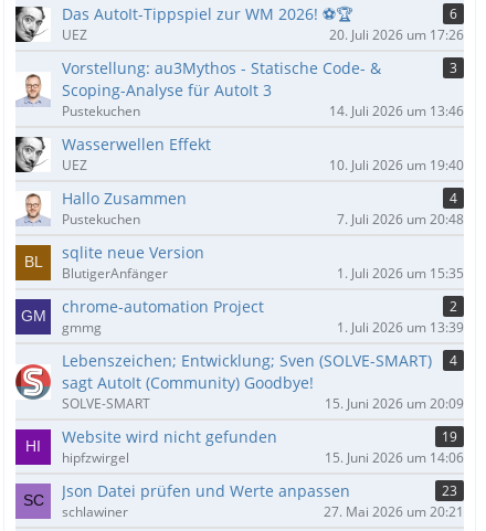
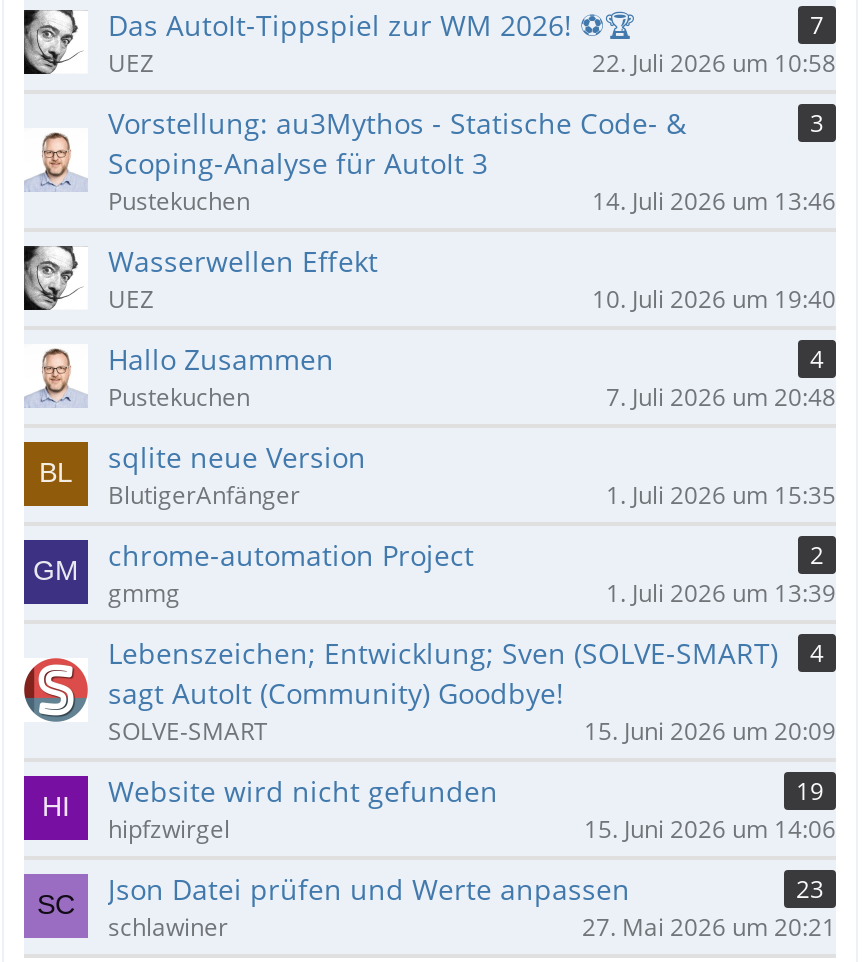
- 6
+ 7

- 20. Juli 2026 um 17:26
+ 22. Juli 2026 um 10:58
